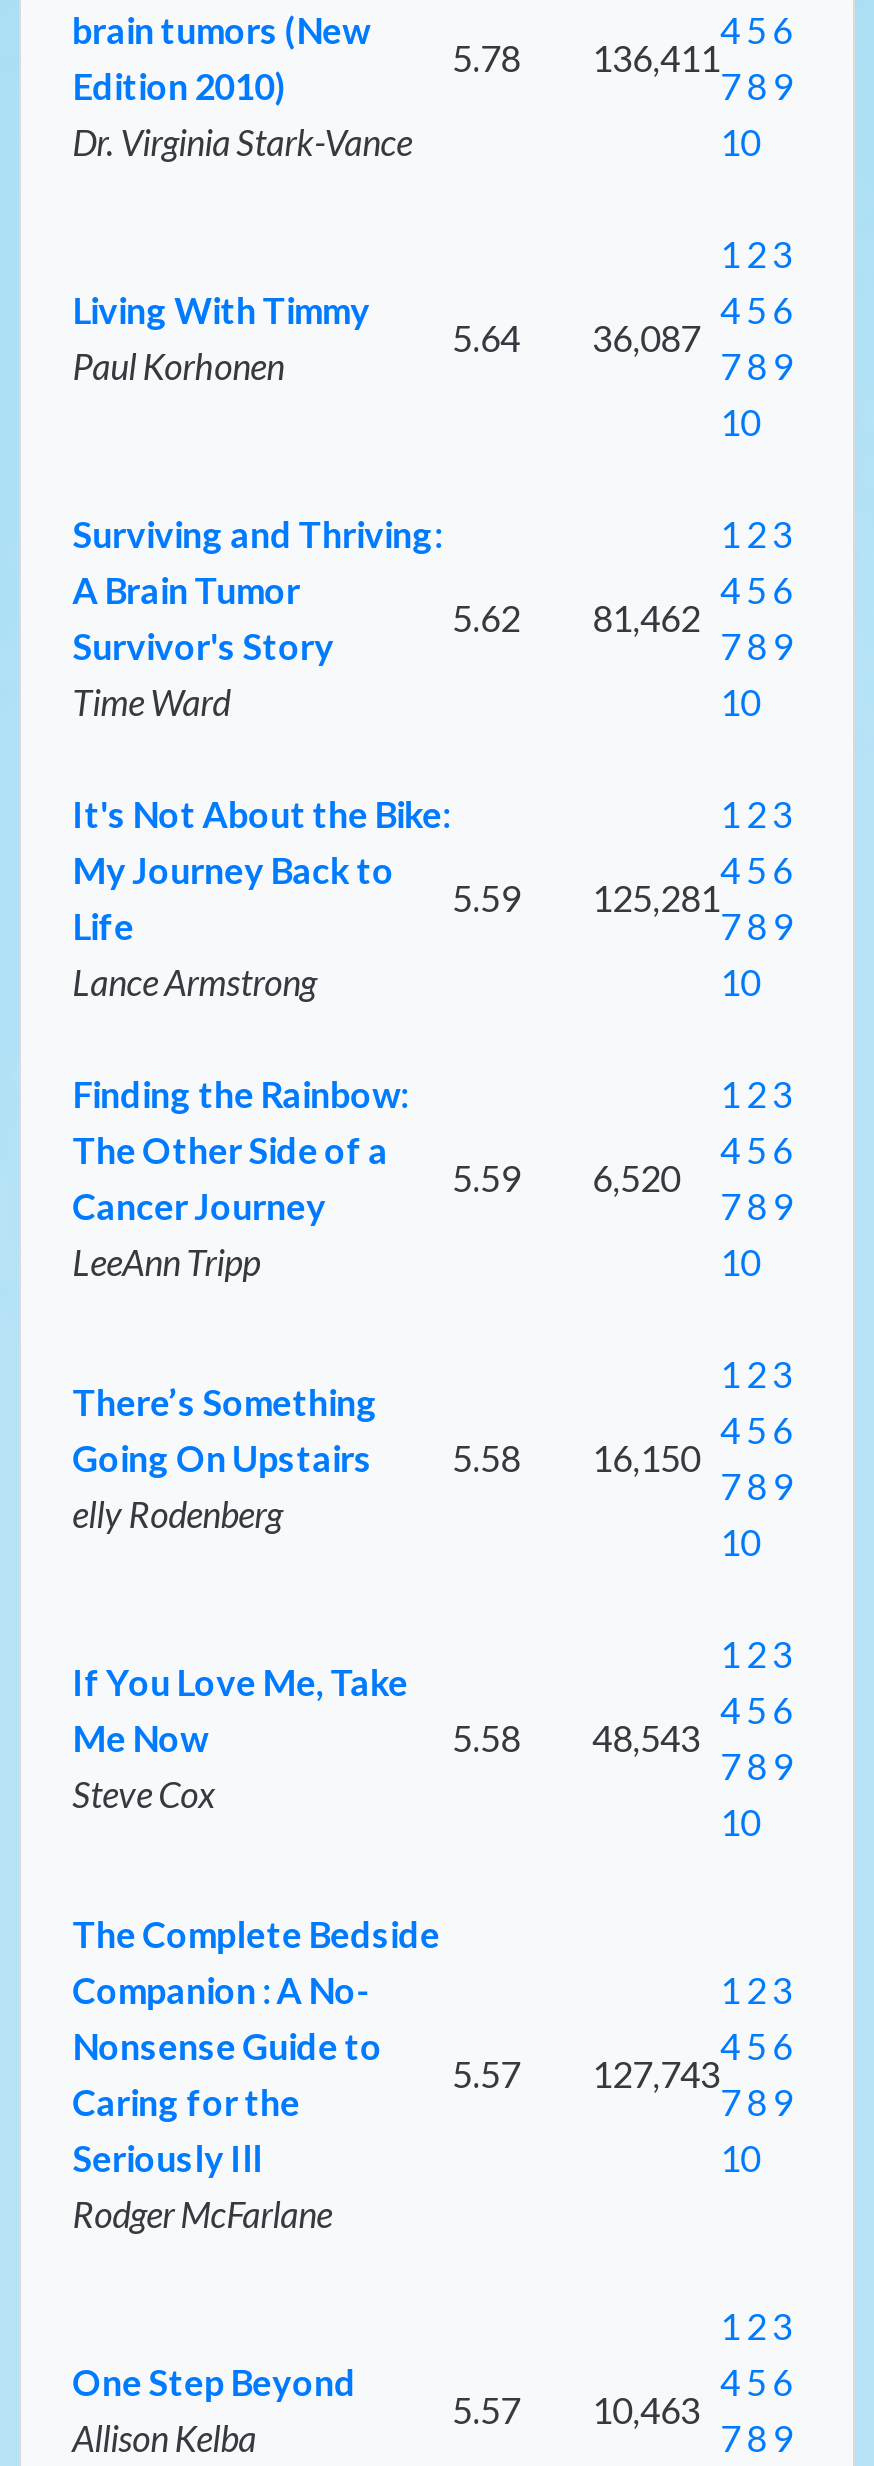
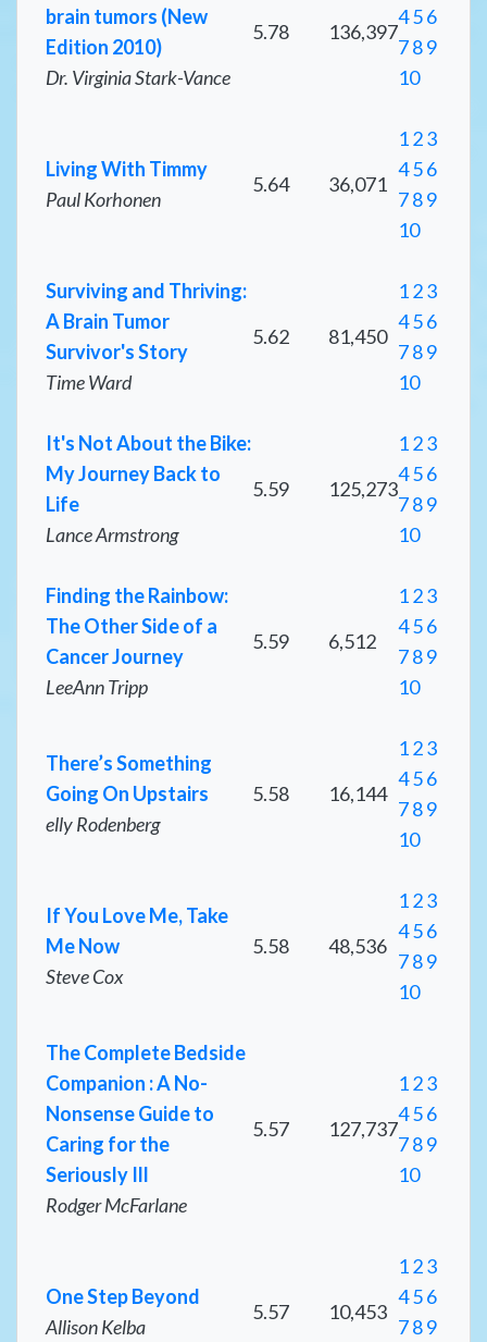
- 5.78 136,411
+ 5.78 136,397

- 5.64 36,087
+ 5.64 36,071

- 5.62 81,462
+ 5.62 81,450

- 5.59 125,281
+ 5.59 125,273

- 5.59 6,520
+ 5.59 6,512

- Going On Upstairs 5.58 16,150
+ Going On Upstairs 5.58 16,144

- 5.58 48,543
+ 5.58 48,536

- 5.57 127,743
+ 5.57 127,737

- 5.57 10,463
+ 5.57 10,453
